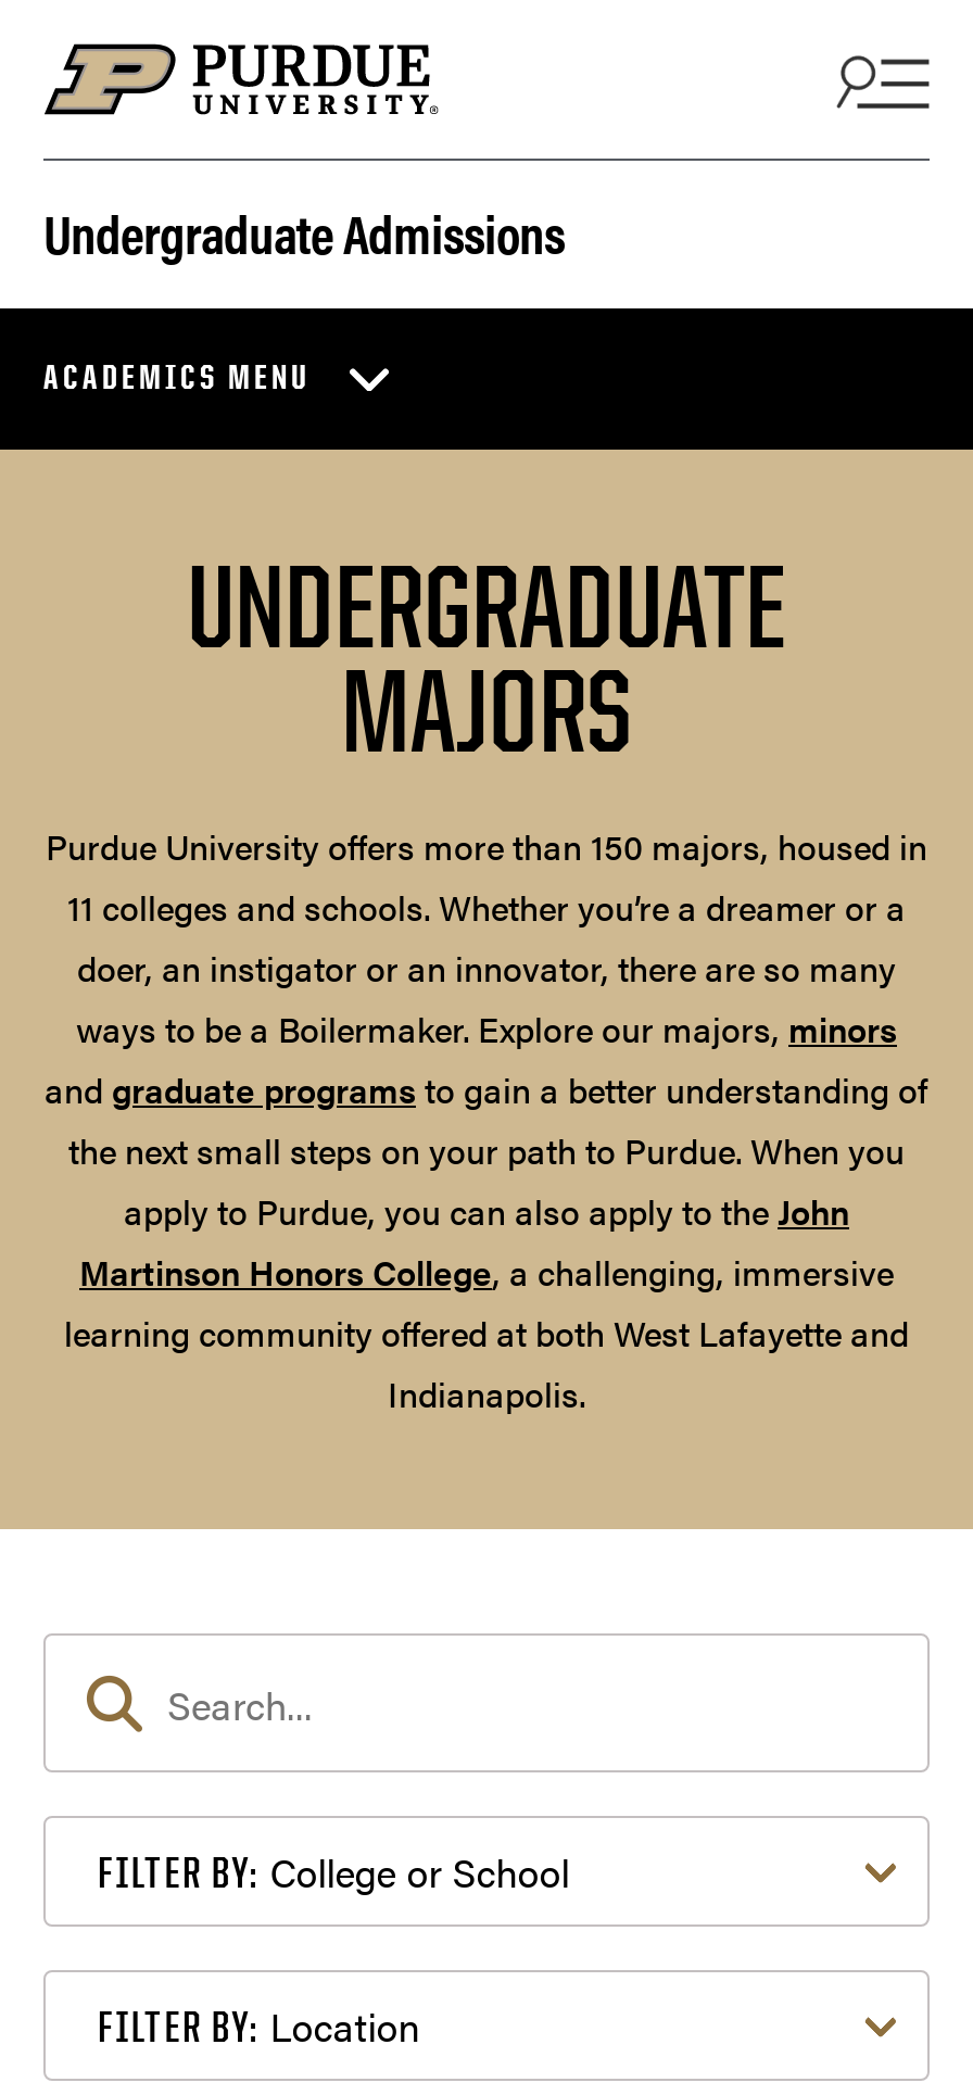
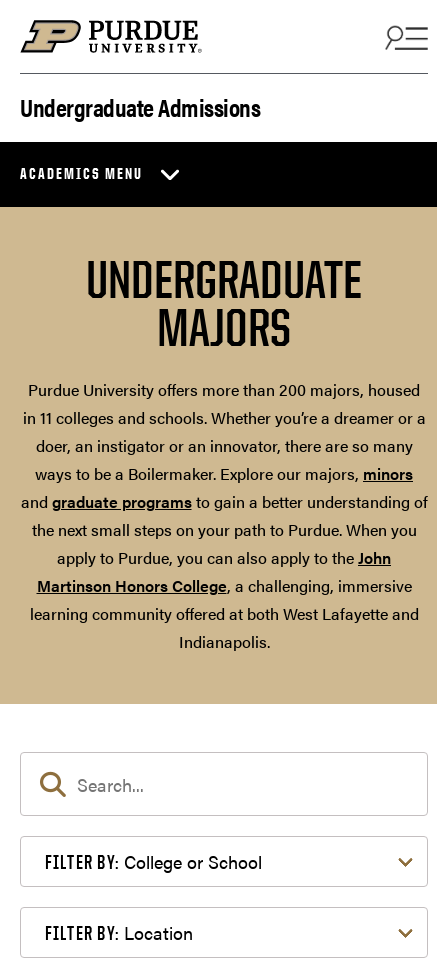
- Purdue University offers more than 150 majors, housed in
- 11 colleges and schools. Whether you’re a dreamer or a
+ Purdue University offers more than 200 majors, housed
+ in 11 colleges and schools. Whether you’re a dreamer or a
